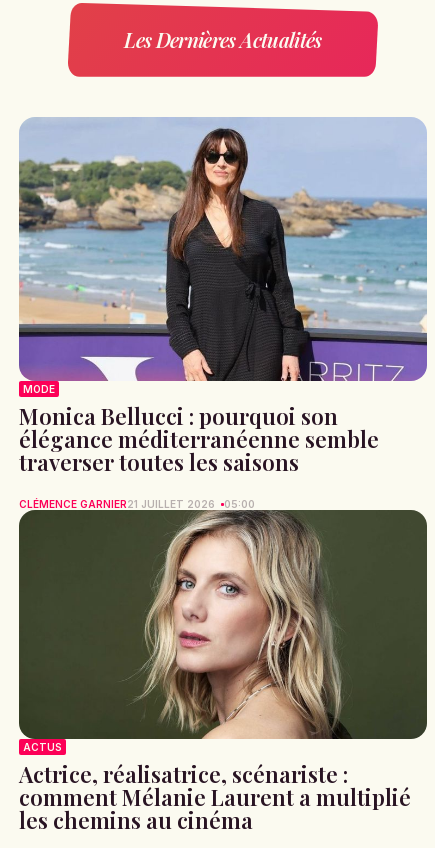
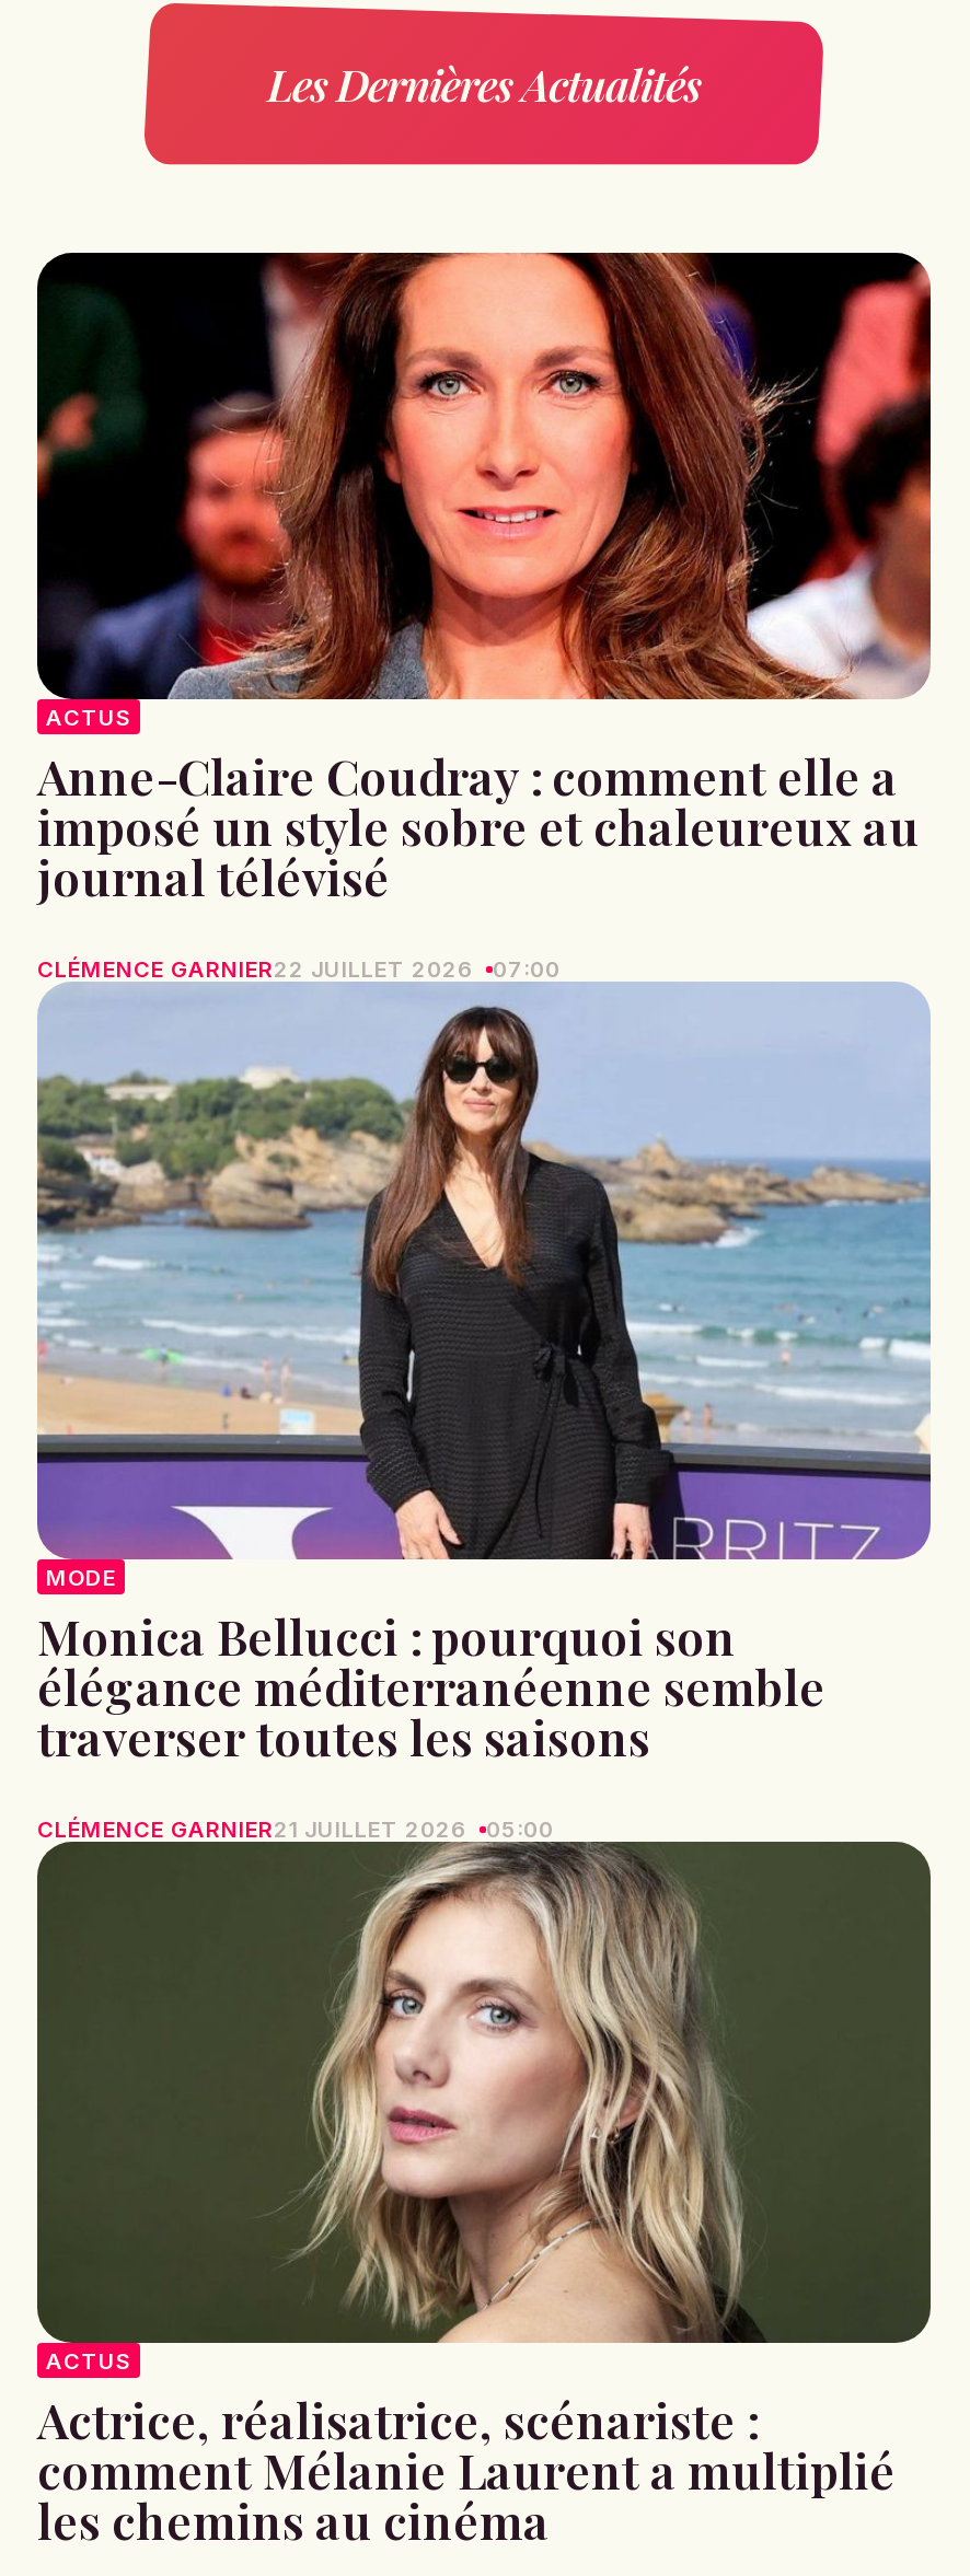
+ [image]
+ ACTUS
+ Anne-Claire Coudray : comment elle a
+ imposé un style sobre et chaleureux au
+ journal télévisé
+ CLÉMENCE GARNIER22 JUILLET 2026
+ 07:00
